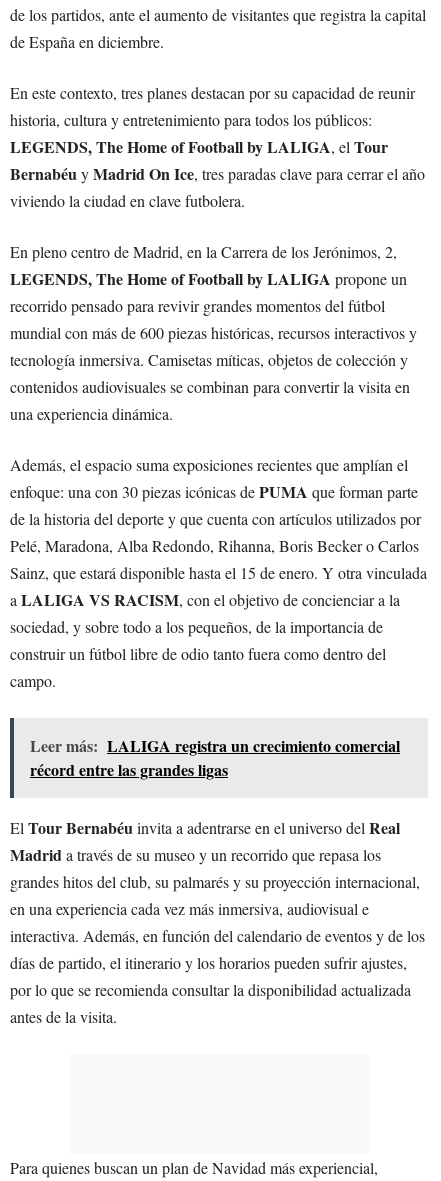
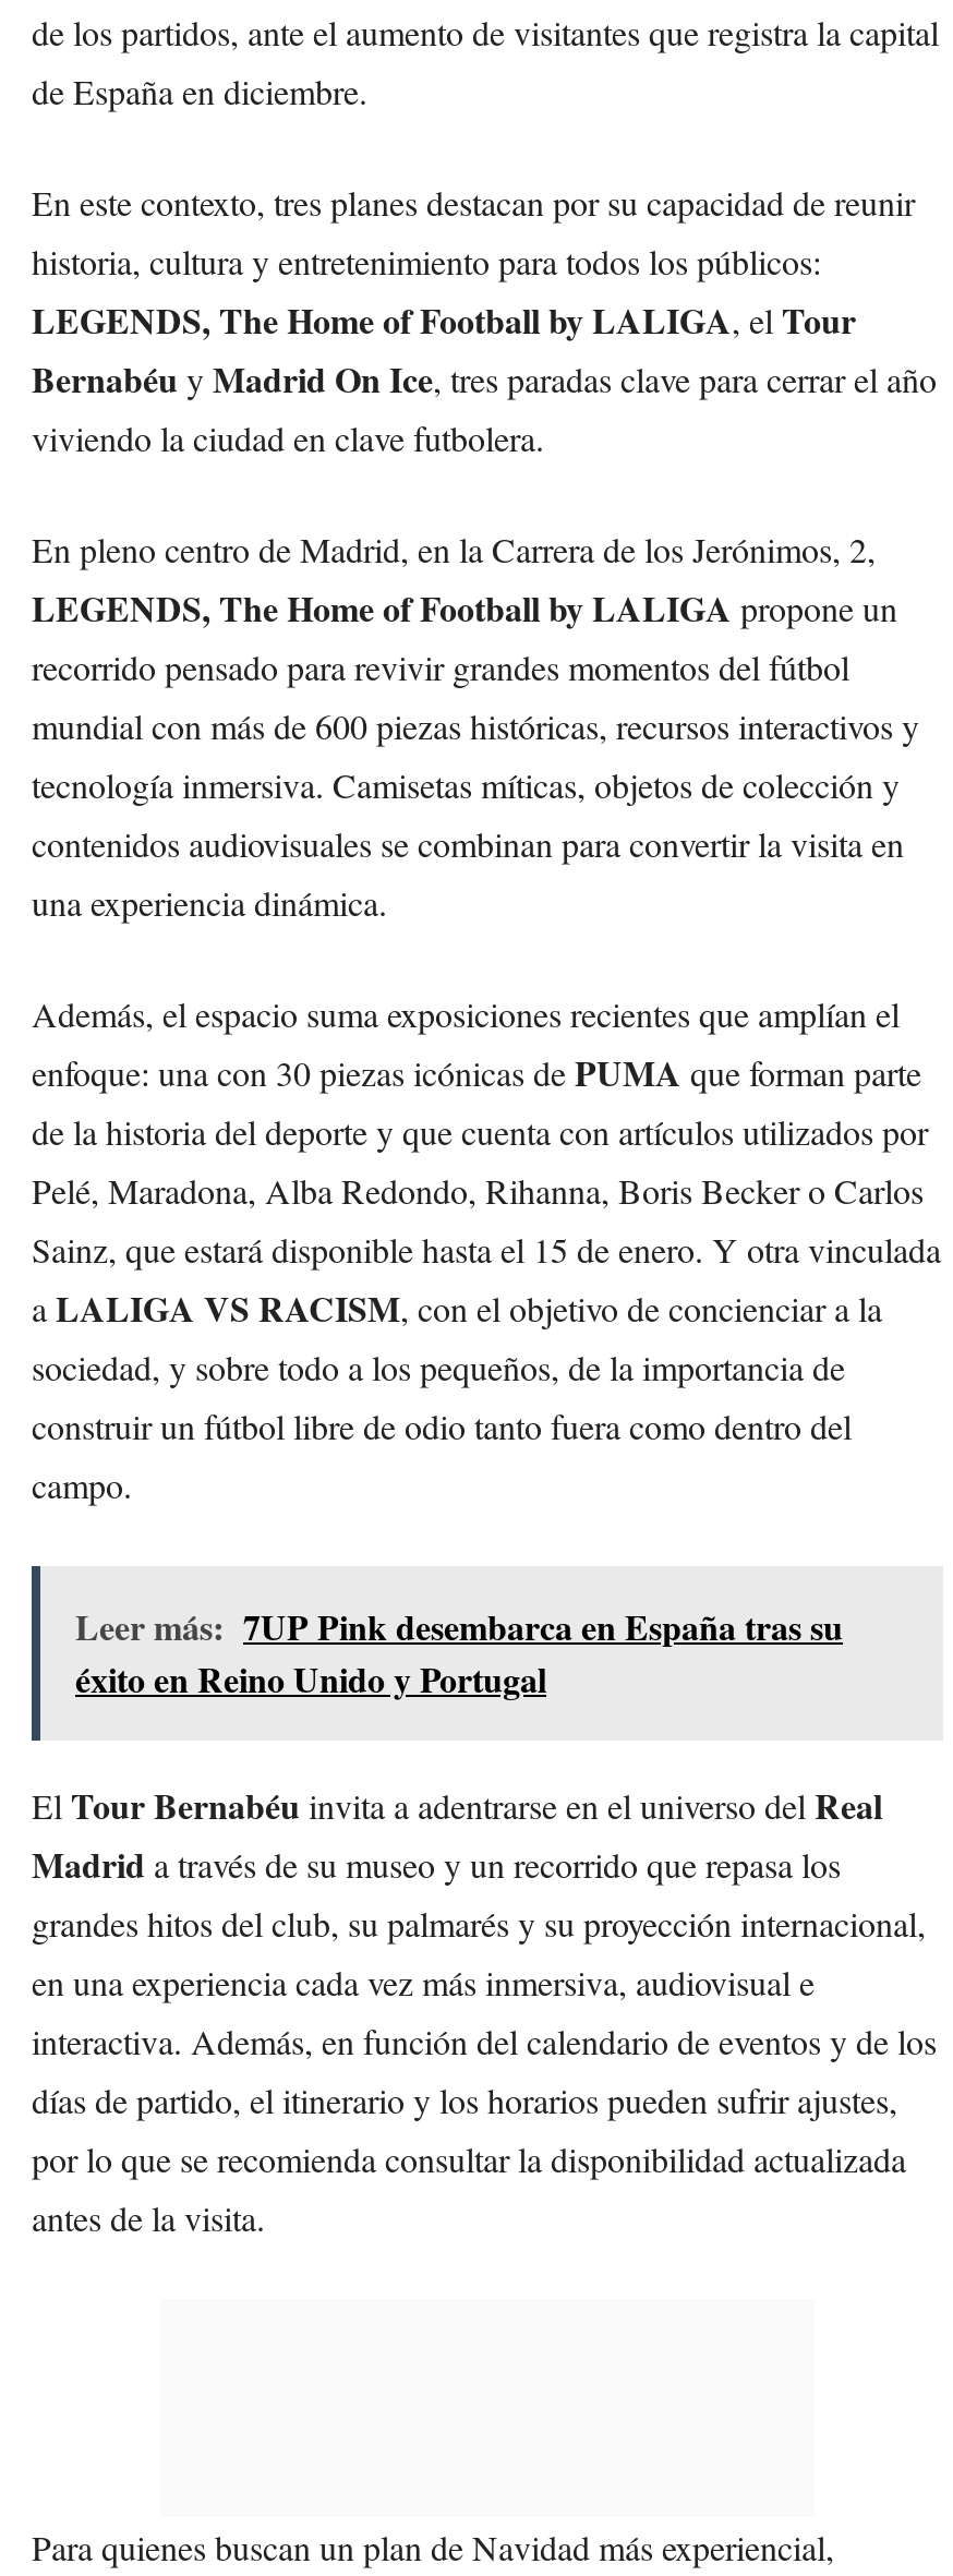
- Leer más: LALIGA registra un crecimiento comercial
- récord entre las grandes ligas
+ Leer más: 7UP Pink desembarca en España tras su
+ éxito en Reino Unido y Portugal
